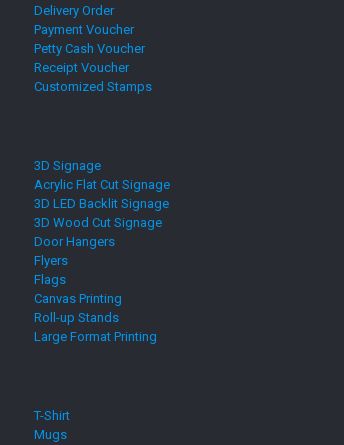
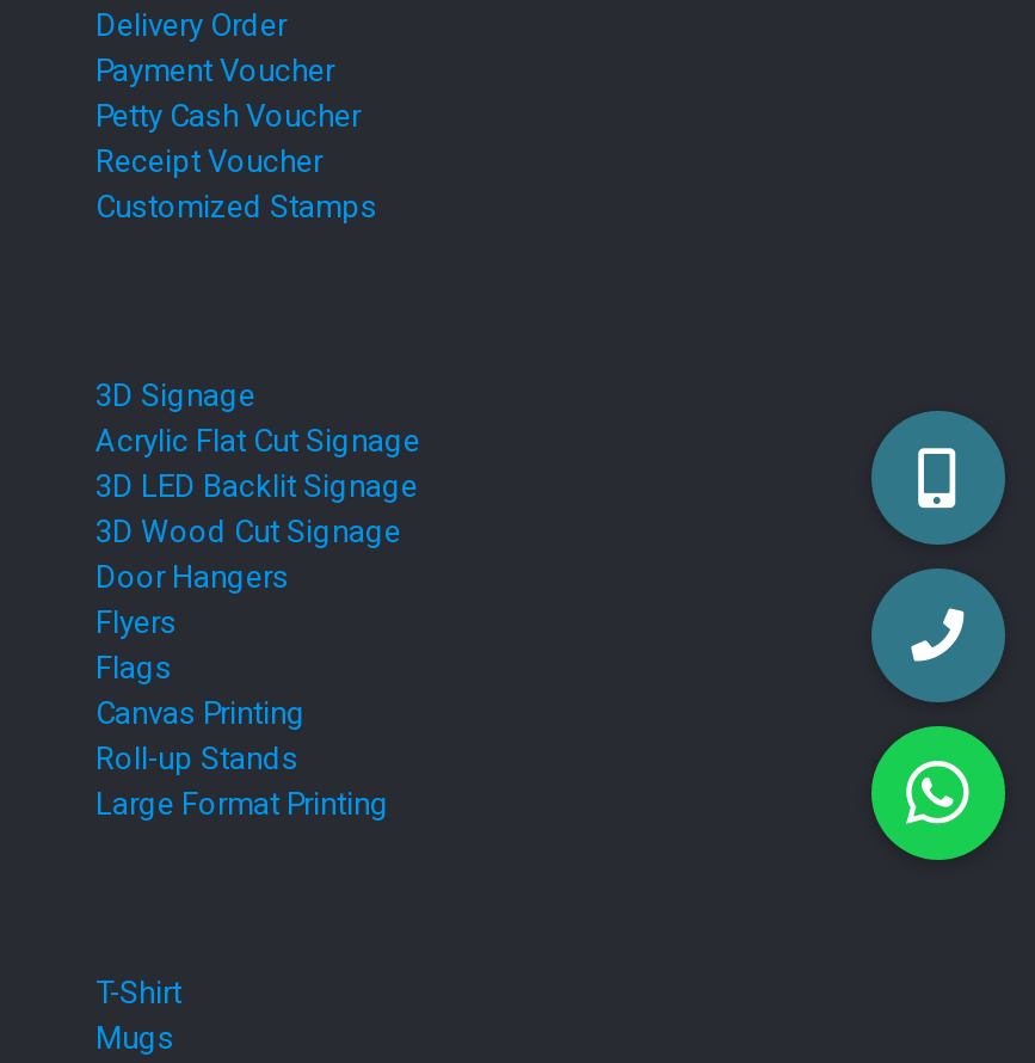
+ [image]

+ [image]

+ [image]
